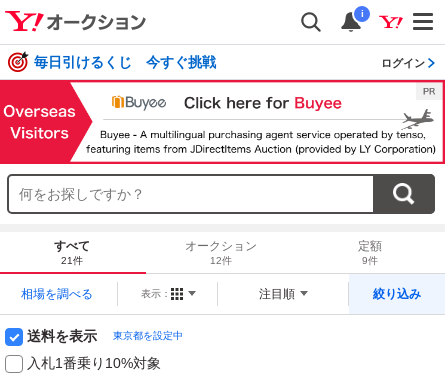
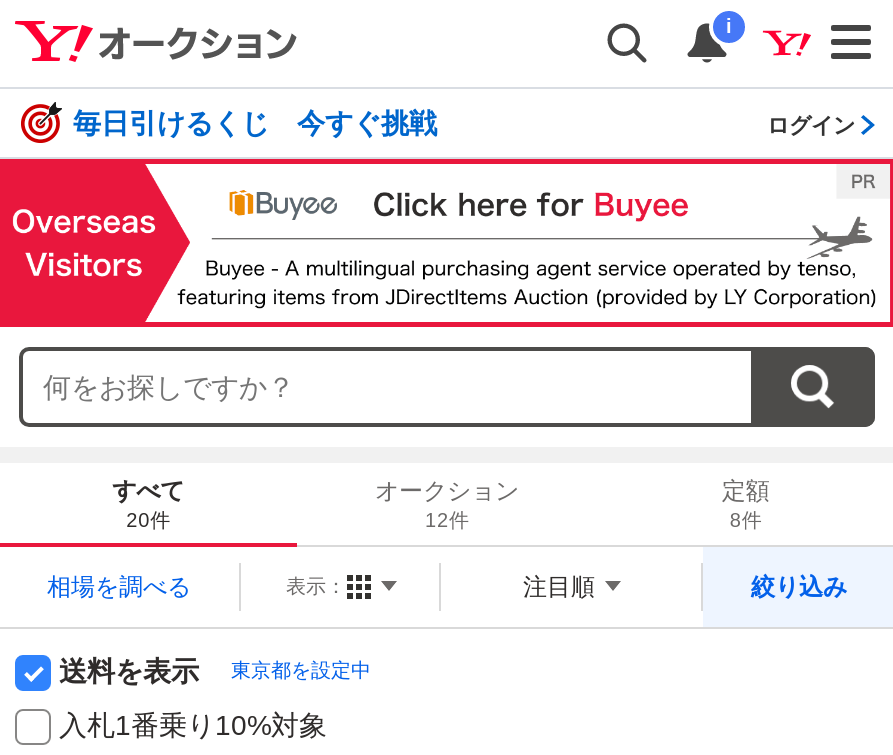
- 21件
+ 20件

- 9件
+ 8件
